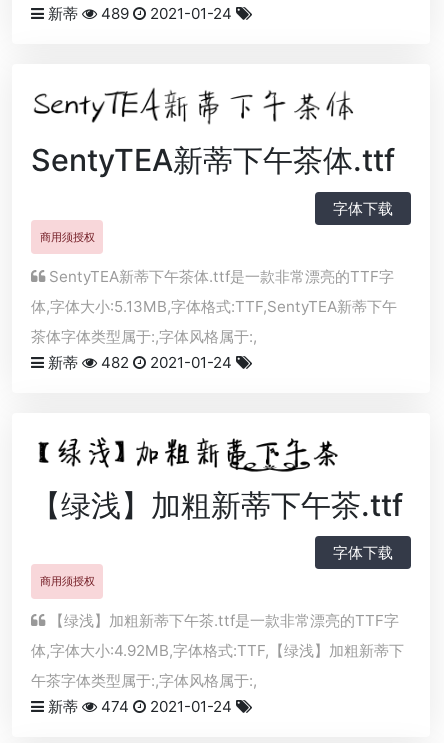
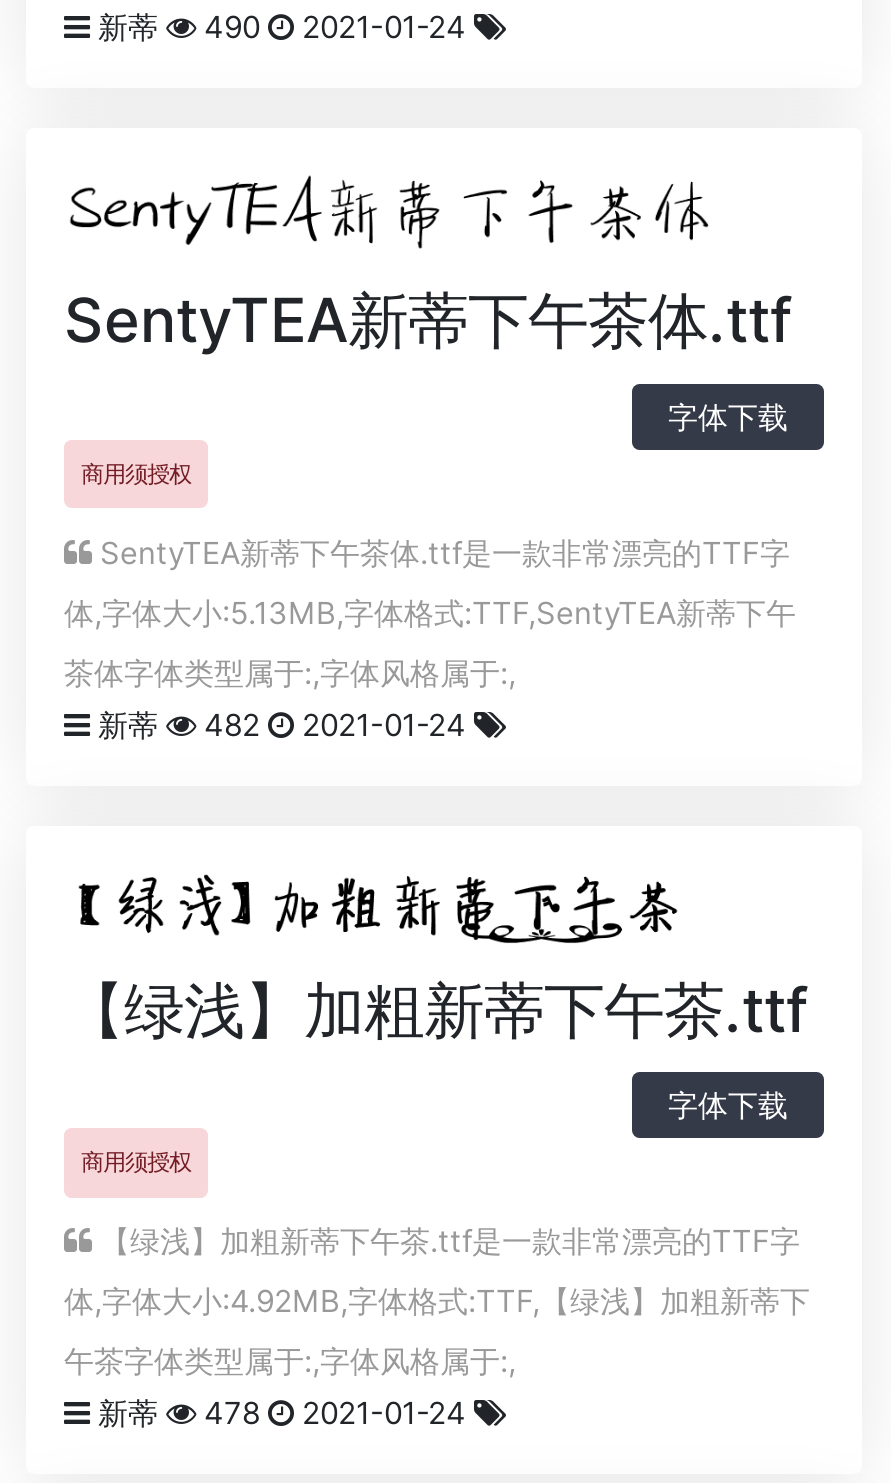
- 新蒂 489 2021-01-24
+ 新蒂 490 2021-01-24

- 新蒂 474 2021-01-24
+ 新蒂 478 2021-01-24
